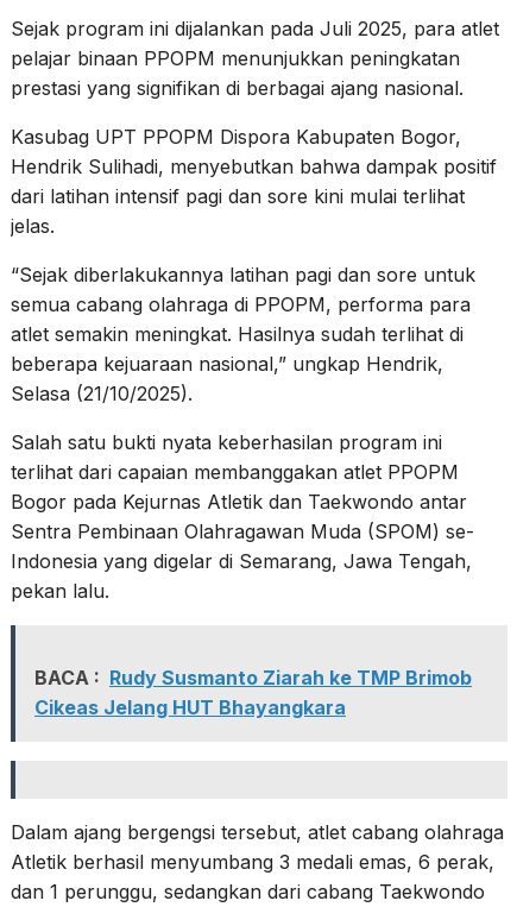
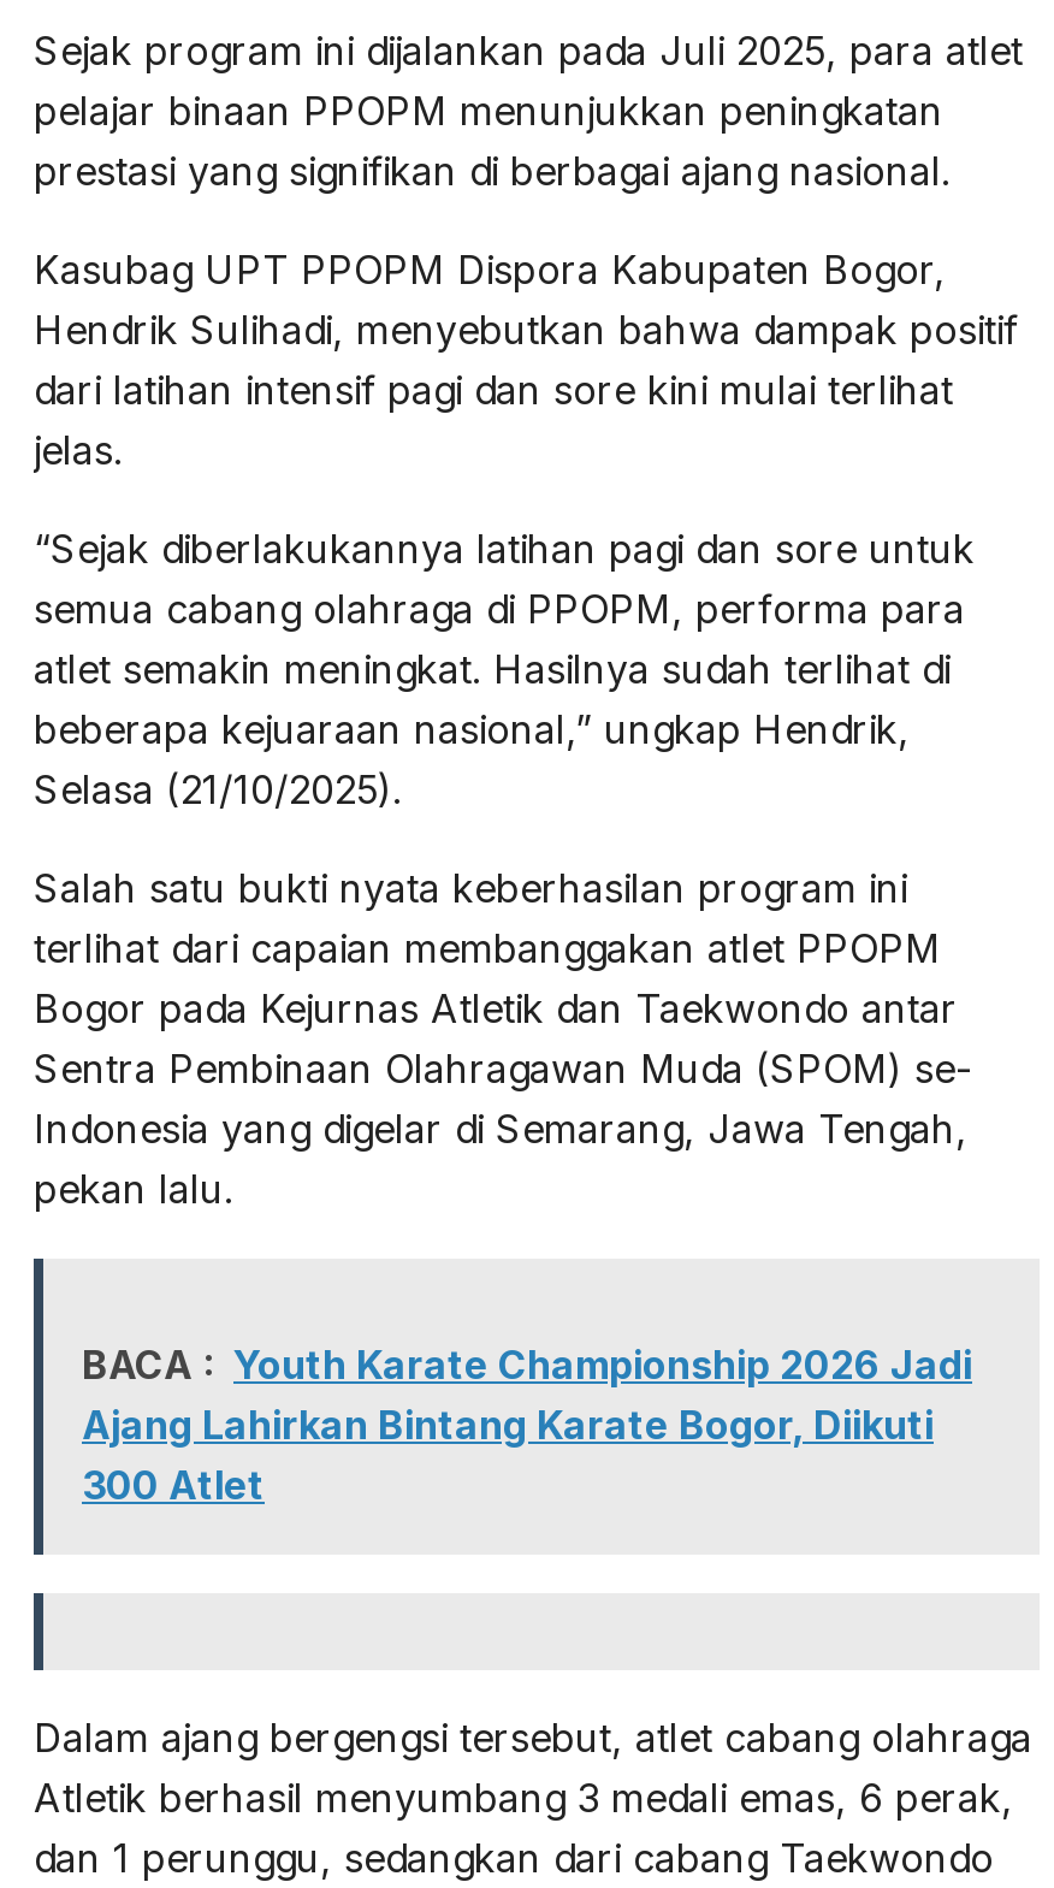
- BACA : Rudy Susmanto Ziarah ke TMP Brimob
- Cikeas Jelang HUT Bhayangkara
+ BACA : Youth Karate Championship 2026 Jadi
+ Ajang Lahirkan Bintang Karate Bogor, Diikuti
+ 300 Atlet
